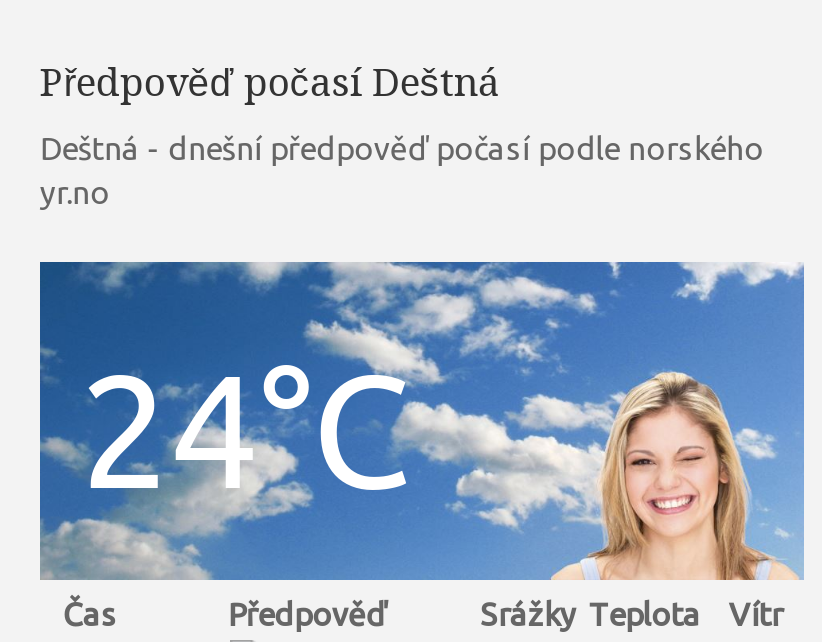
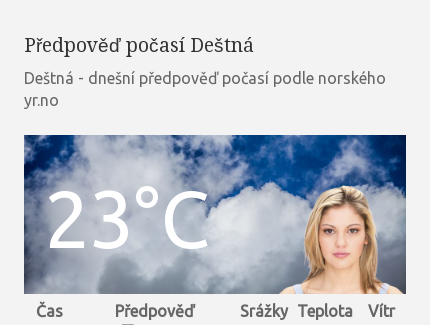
- 24°C
+ 23°C
